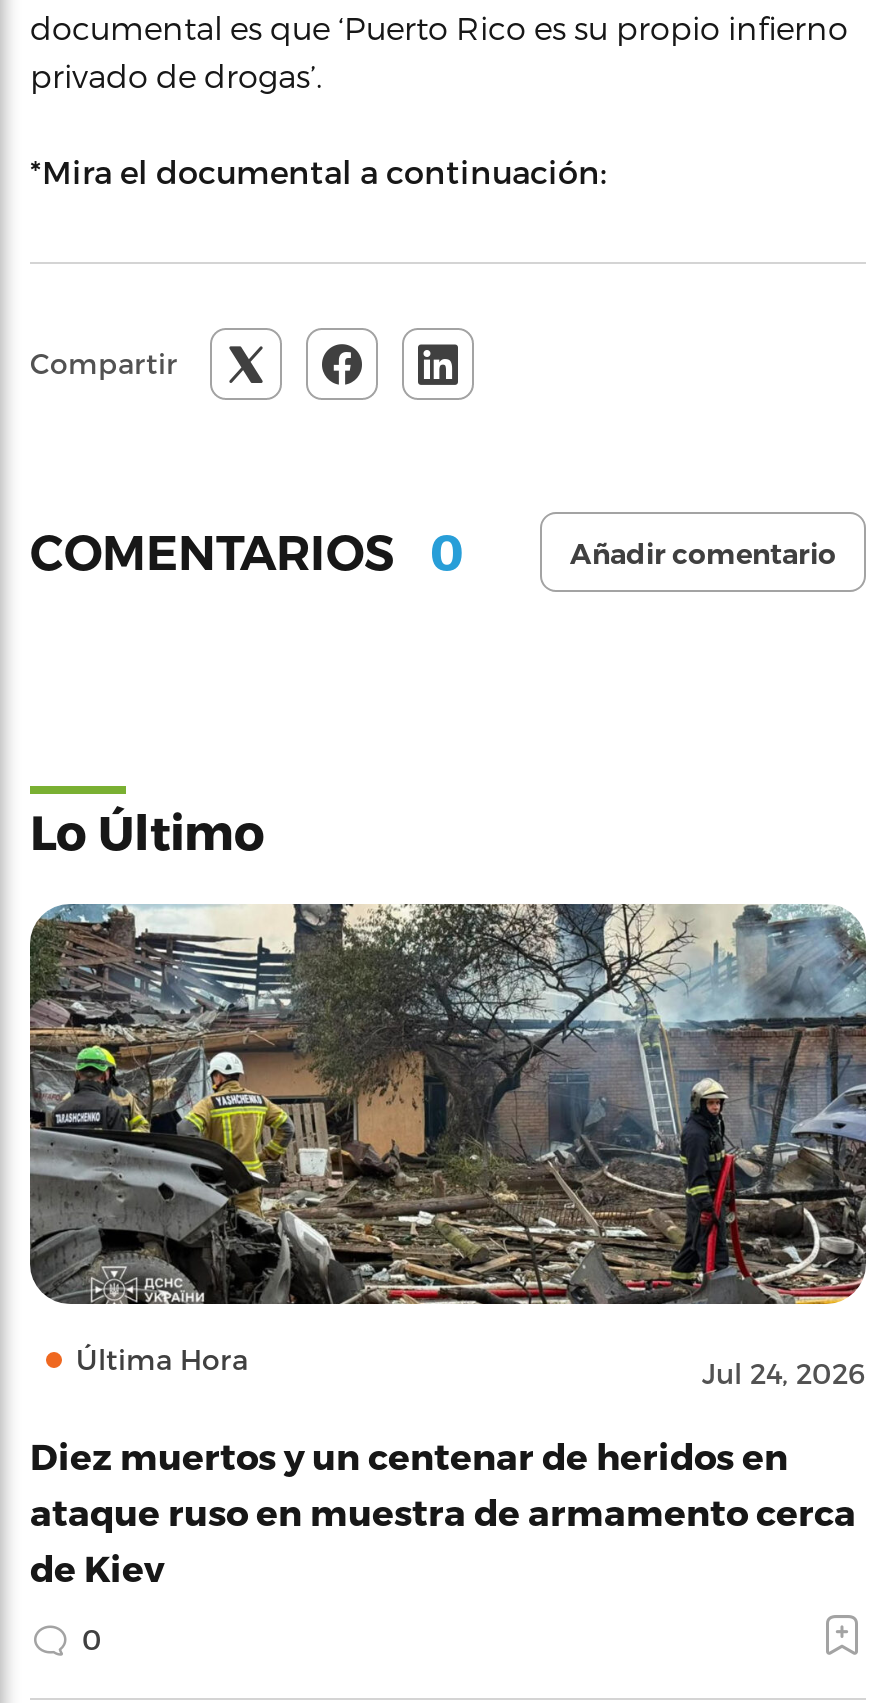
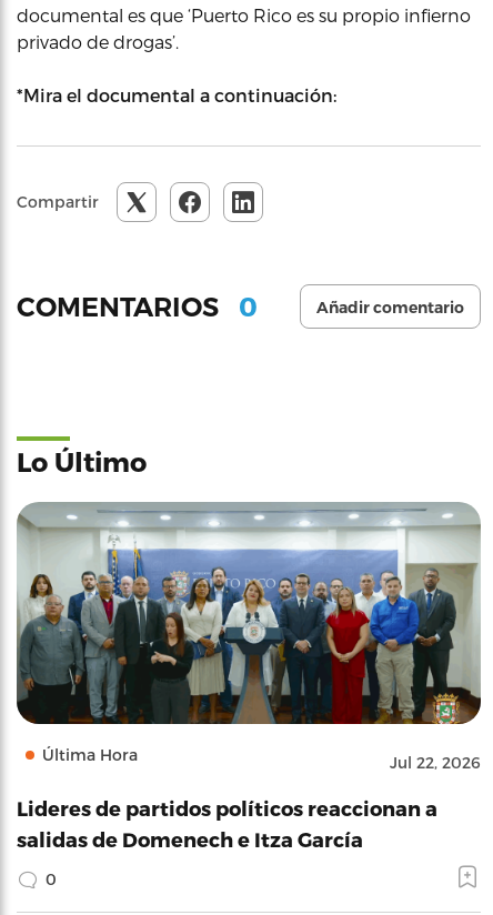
- [image]
- Jul 24, 2026
+ [image]
+ Jul 22, 2026

- Diez muertos y un centenar de heridos en
- ataque ruso en muestra de armamento cerca
- de Kiev
+ Lideres de partidos políticos reaccionan a
+ salidas de Domenech e Itza García
